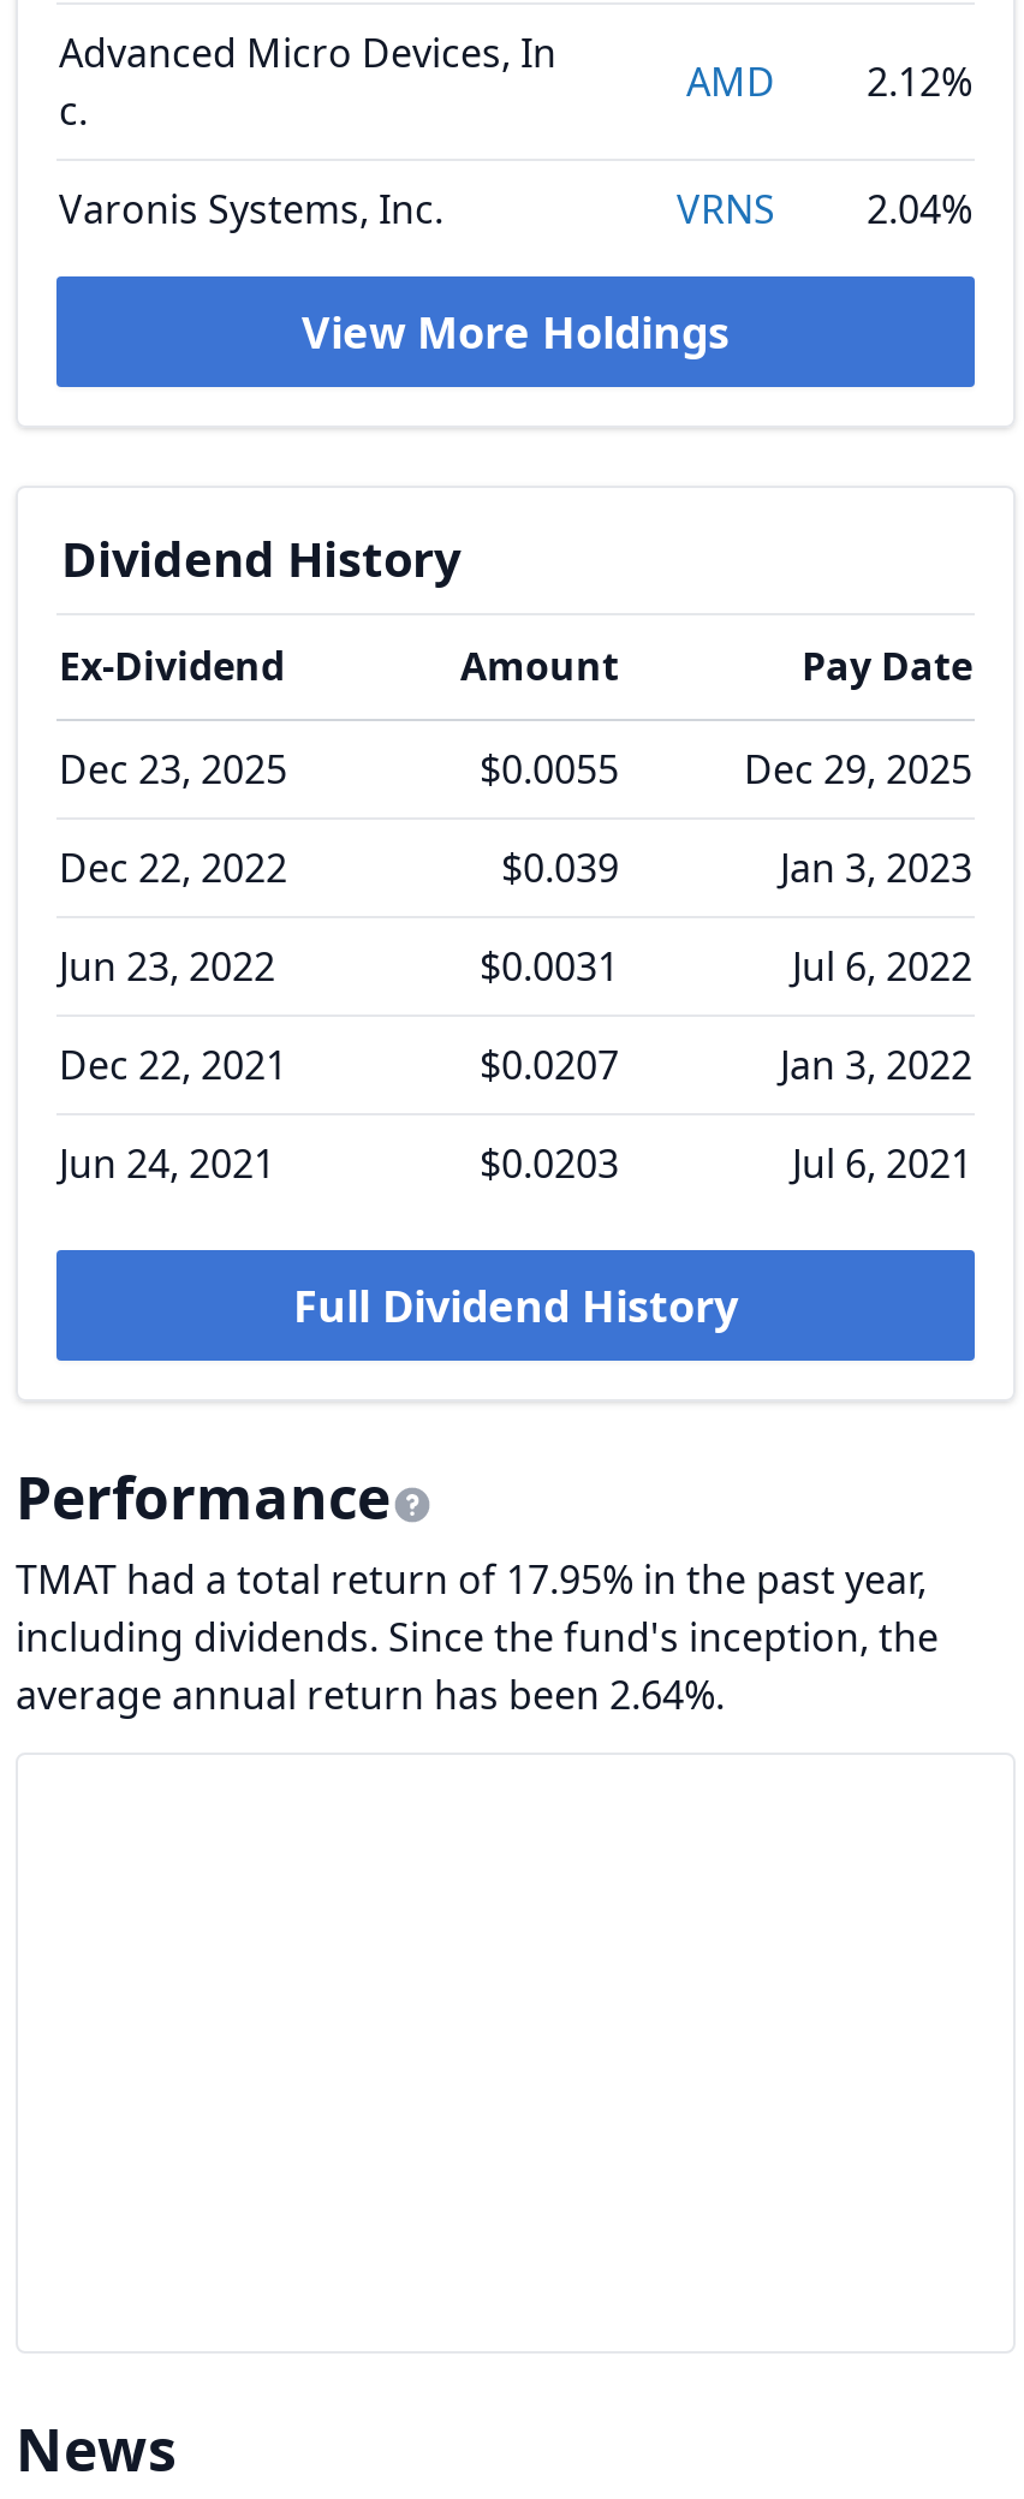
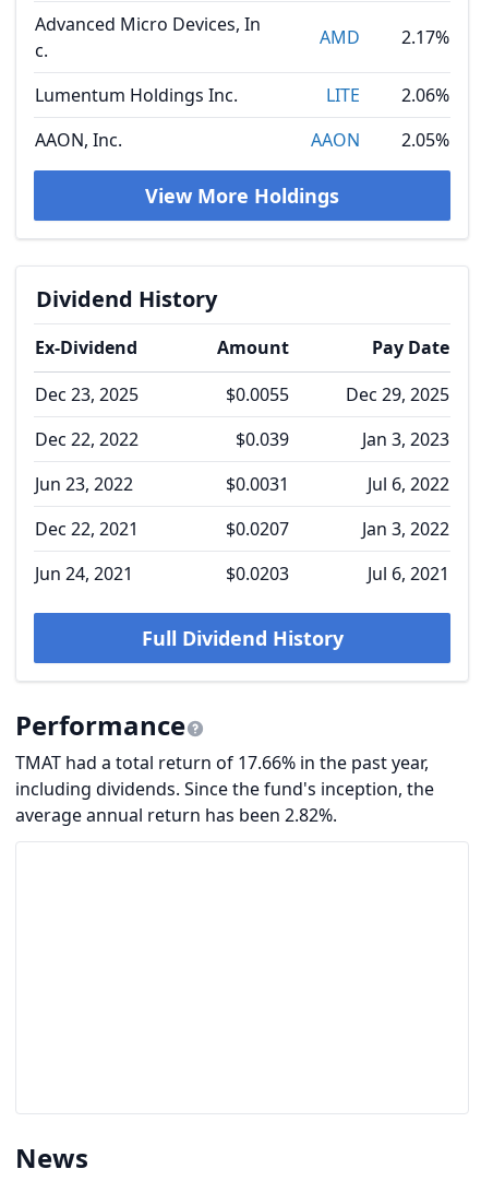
- 2.12%
- Varonis Systems, Inc.
- VRNS
- 2.04%
+ 2.17%
+ Lumentum Holdings Inc.
+ LITE
+ 2.06%
+ AAON, Inc.
+ AAON
+ 2.05%

- TMAT had a total return of 17.95% in the past year,
+ TMAT had a total return of 17.66% in the past year,

- average annual return has been 2.64%.
+ average annual return has been 2.82%.
